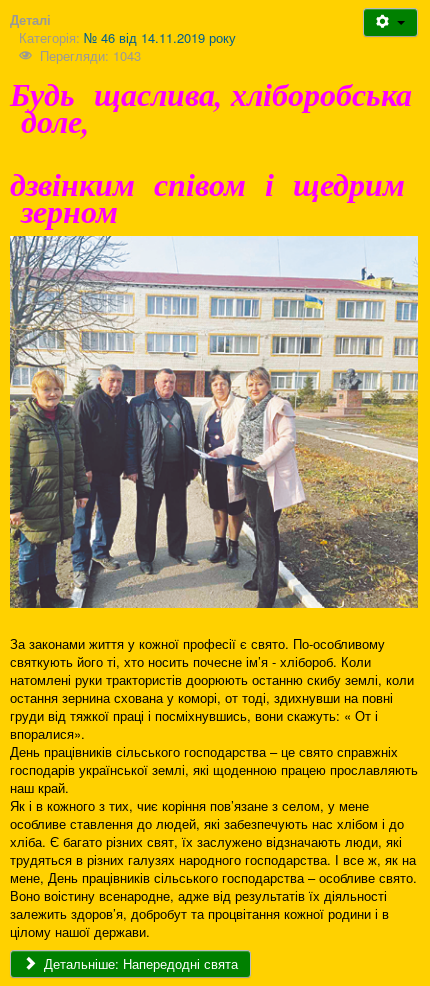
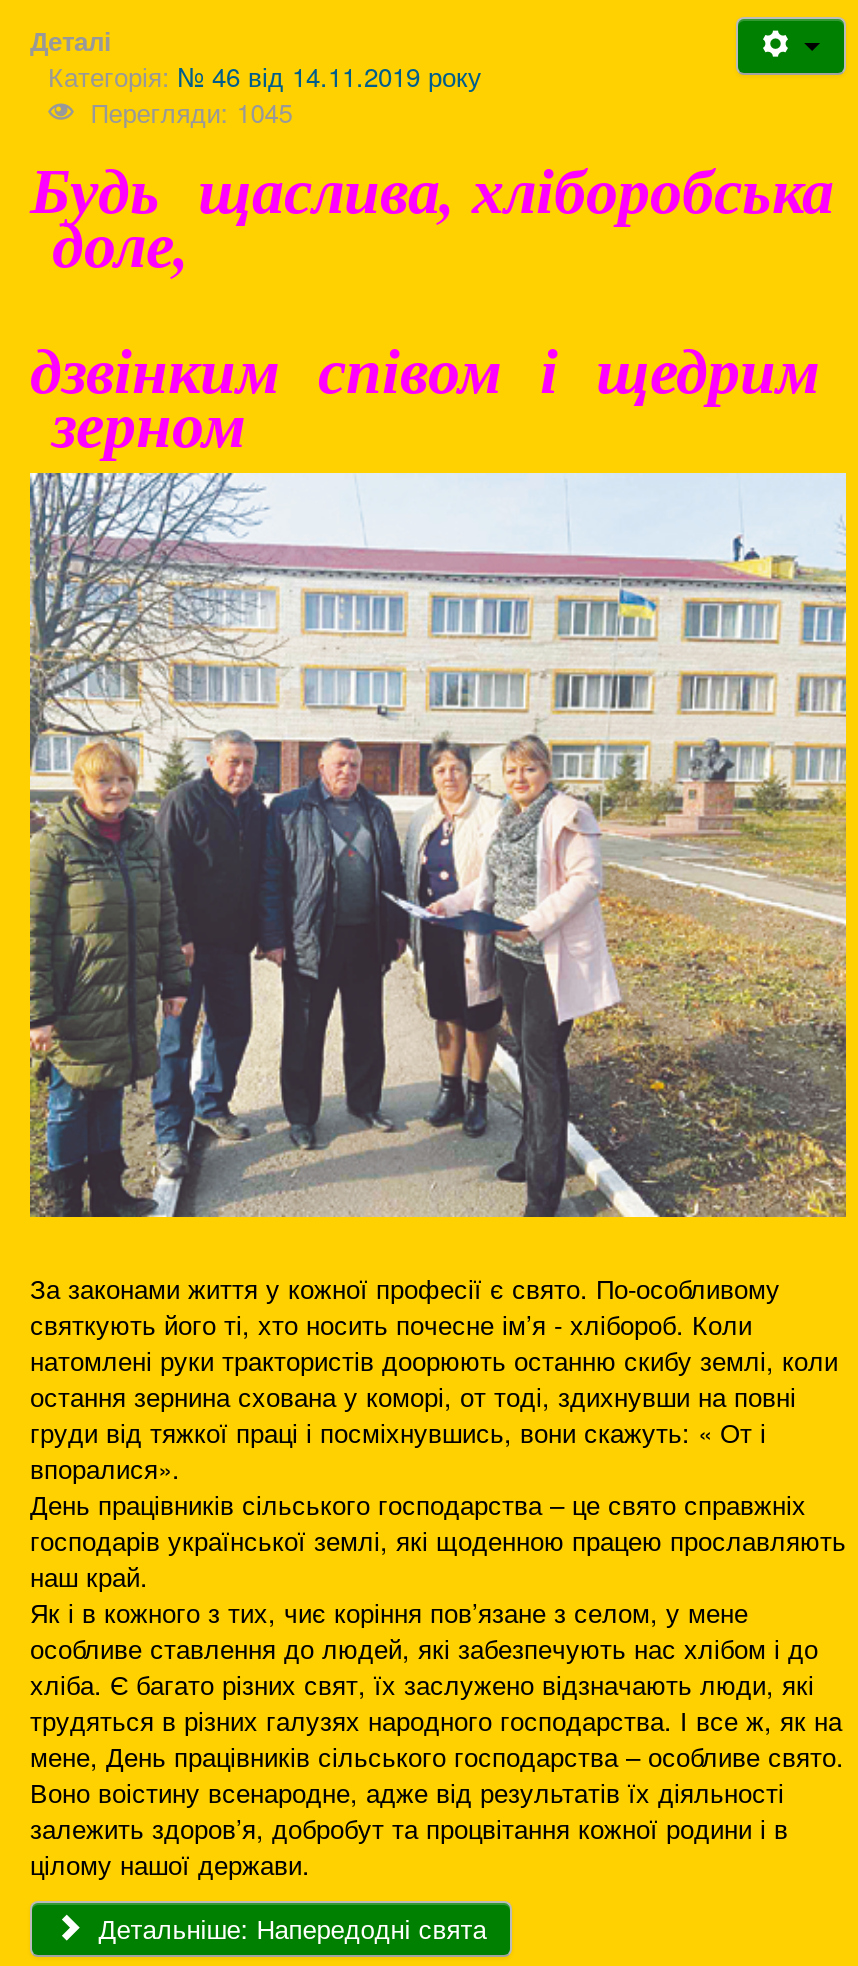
- Перегляди: 1043
+ Перегляди: 1045
